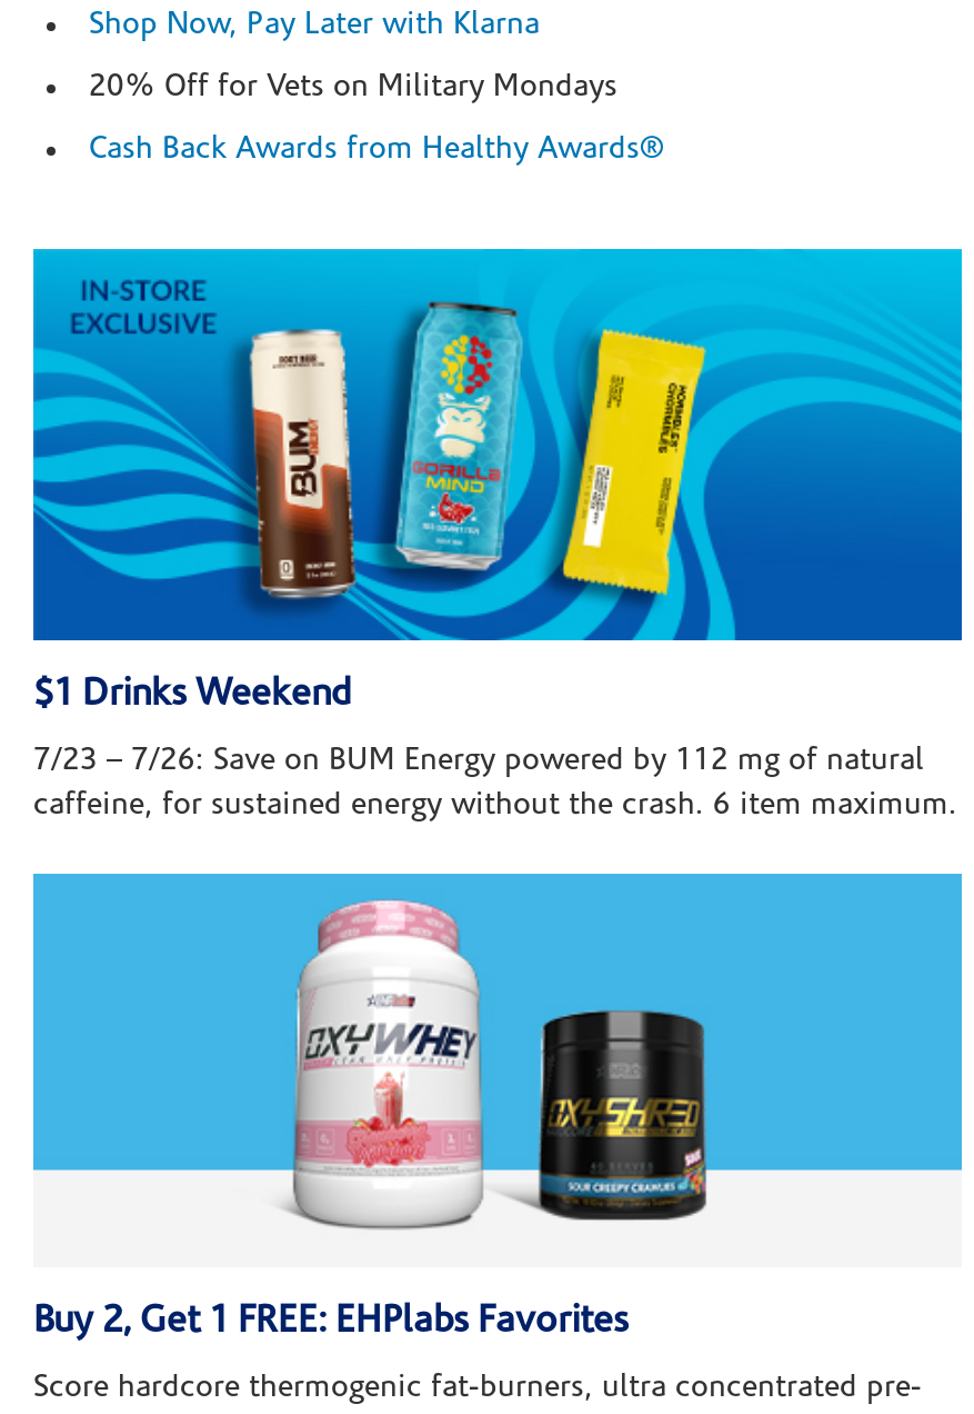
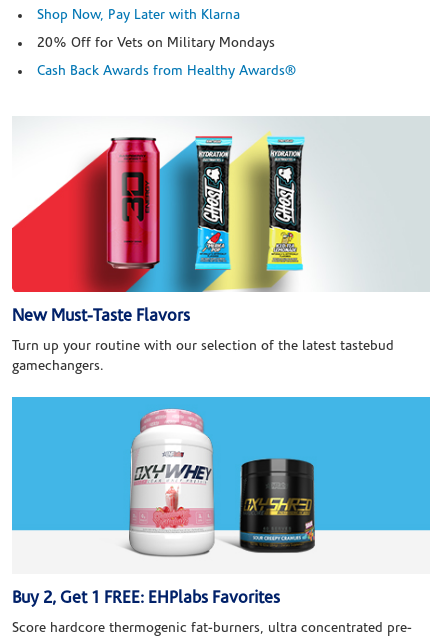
- [image]
- $1 Drinks Weekend
+ [image]
+ New Must-Taste Flavors

- 7/23 – 7/26: Save on BUM Energy powered by 112 mg of natural
- caffeine, for sustained energy without the crash. 6 item maximum.
+ Turn up your routine with our selection of the latest tastebud
+ gamechangers.
